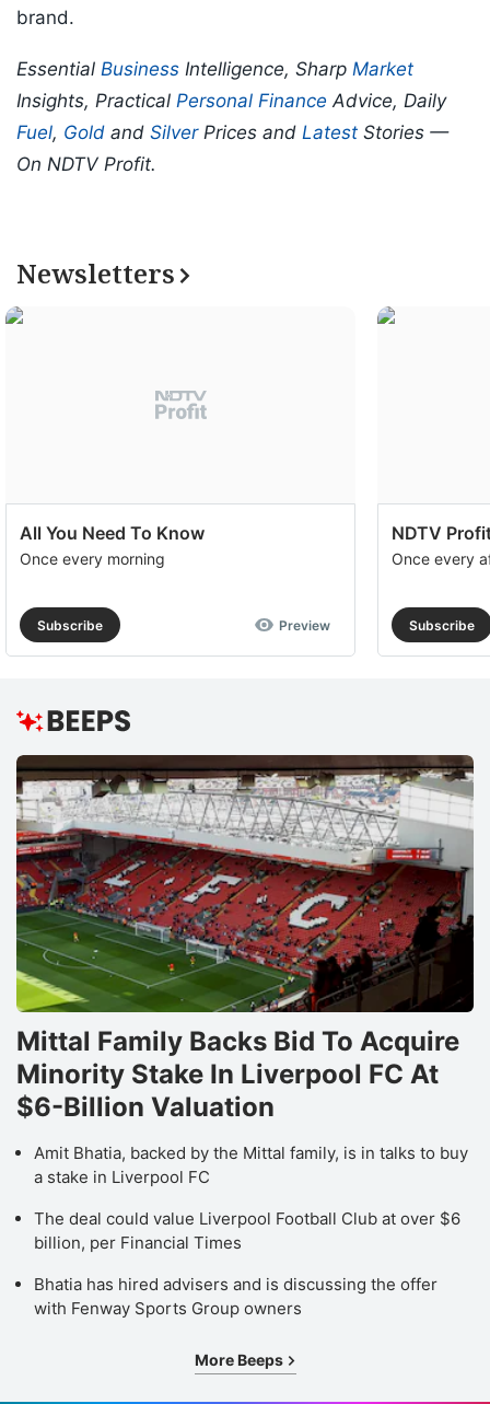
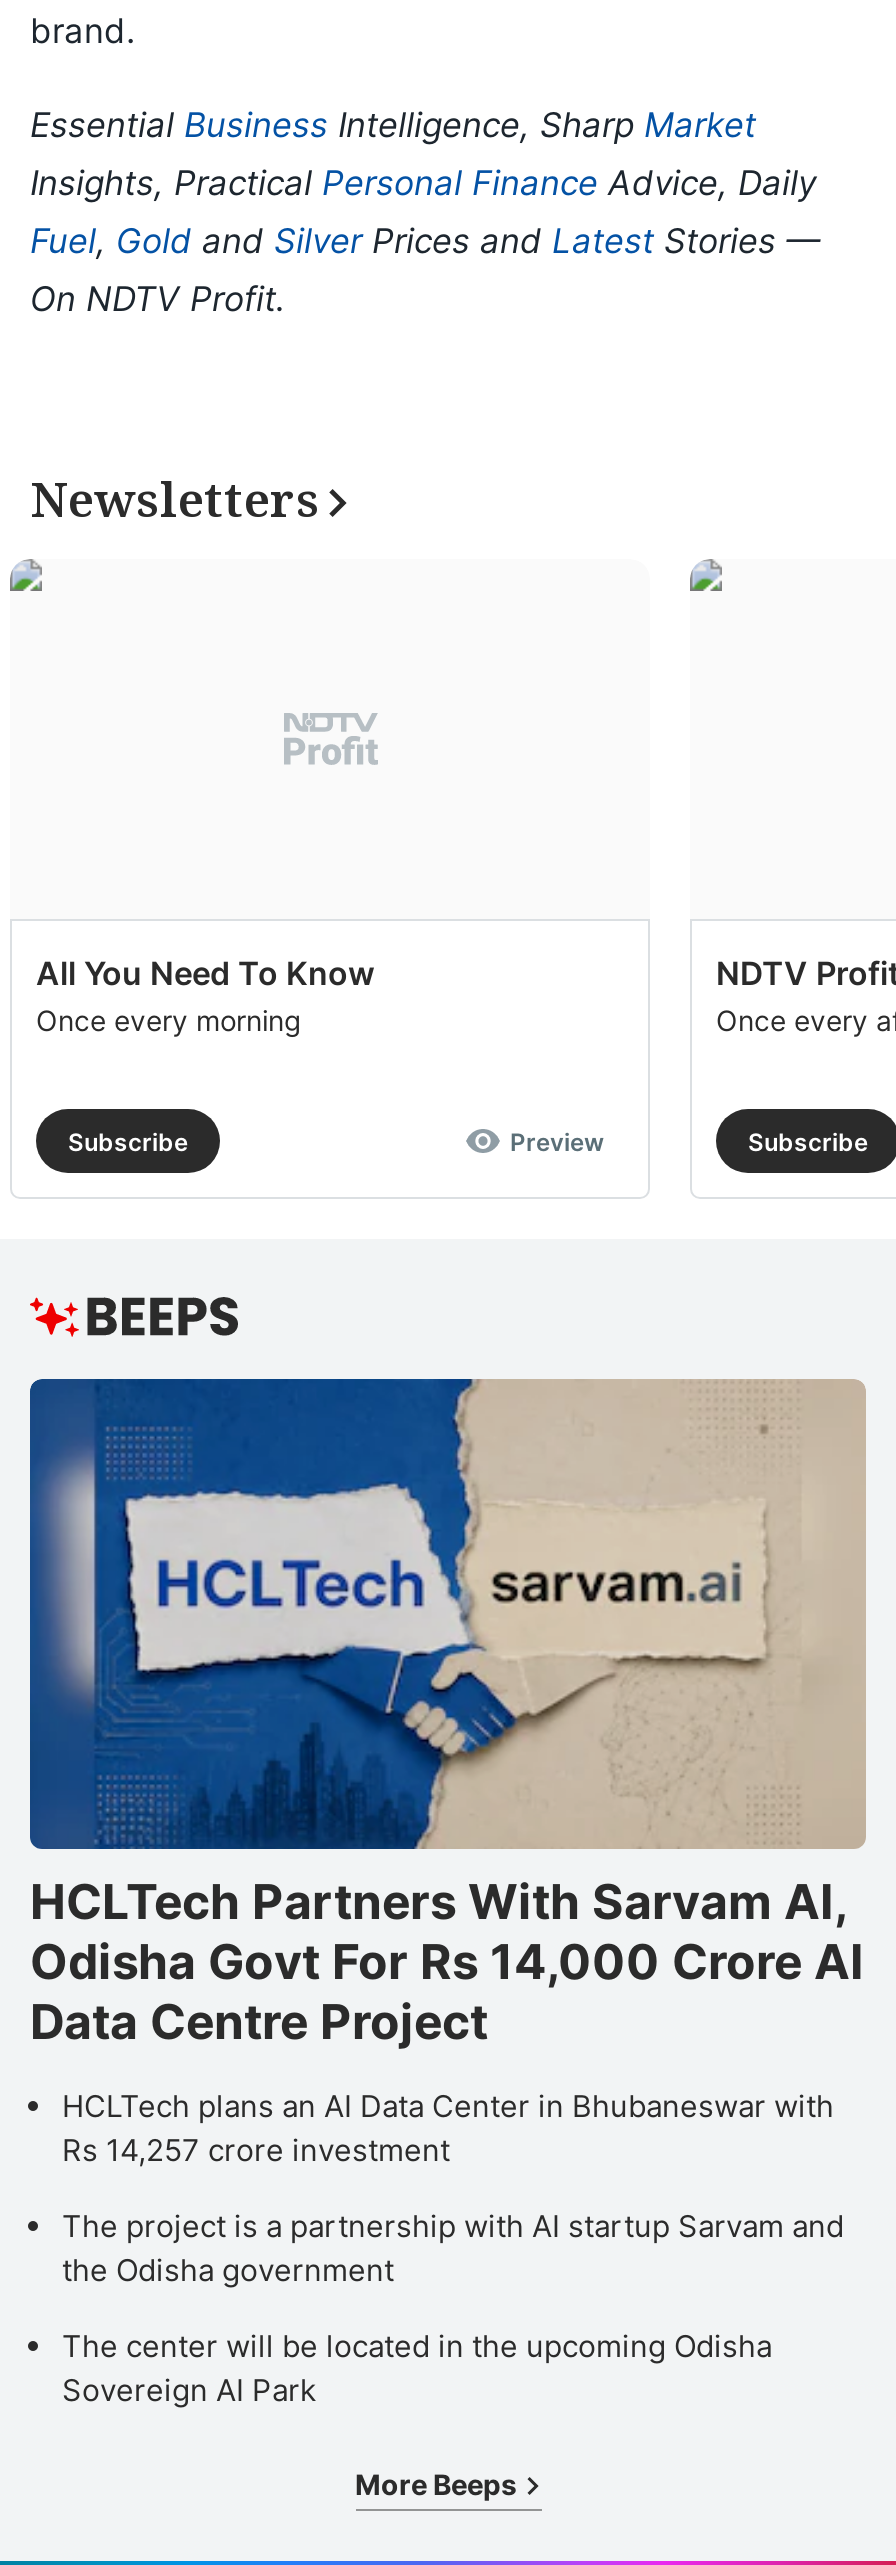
- [image]
- Mittal Family Backs Bid To Acquire
- Minority Stake In Liverpool FC At
- $6-Billion Valuation
+ [image]
+ HCLTech Partners With Sarvam AI,
+ Odisha Govt For Rs 14,000 Crore AI
+ Data Centre Project

- Amit Bhatia, backed by the Mittal family, is in talks to buy
- a stake in Liverpool FC
+ HCLTech plans an AI Data Center in Bhubaneswar with
+ Rs 14,257 crore investment

- The deal could value Liverpool Football Club at over $6
- billion, per Financial Times
+ The project is a partnership with AI startup Sarvam and
+ the Odisha government

- Bhatia has hired advisers and is discussing the offer
- with Fenway Sports Group owners
+ The center will be located in the upcoming Odisha
+ Sovereign AI Park
